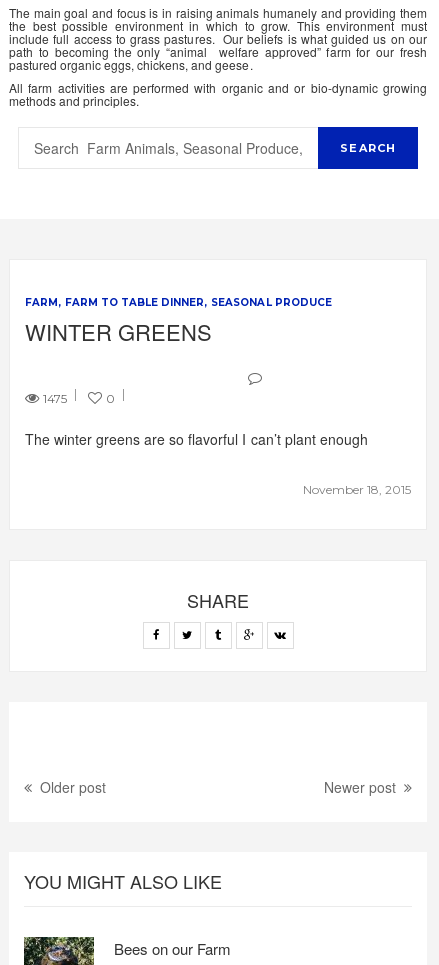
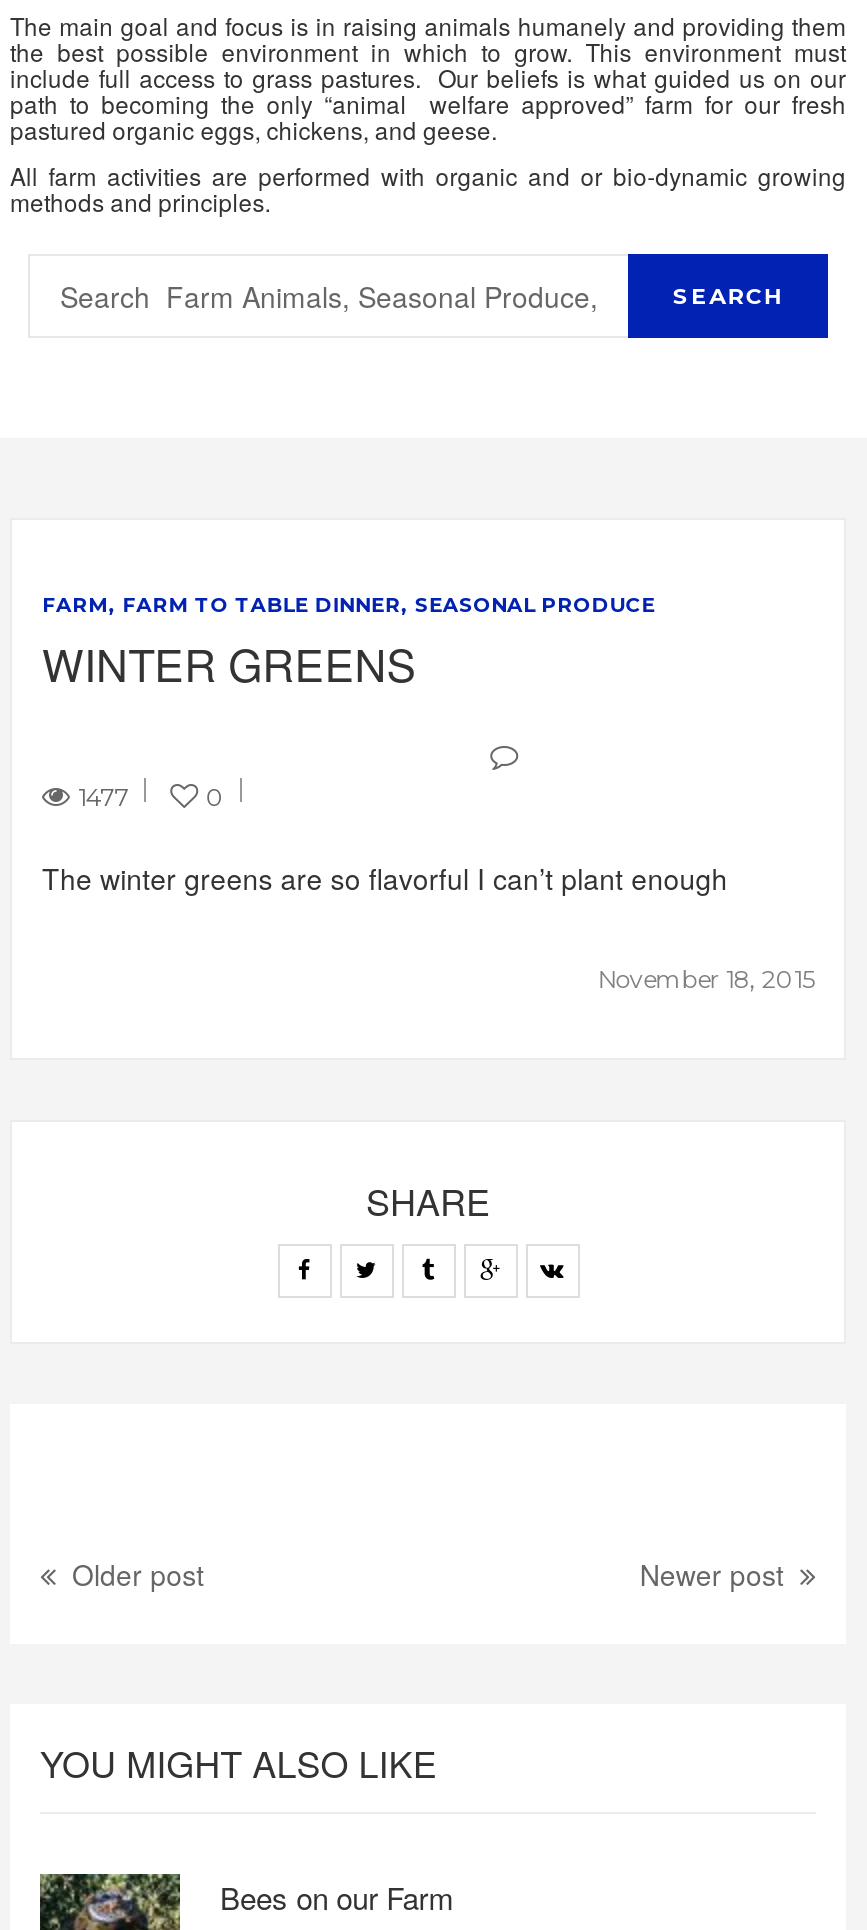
- 1475
+ 1477
